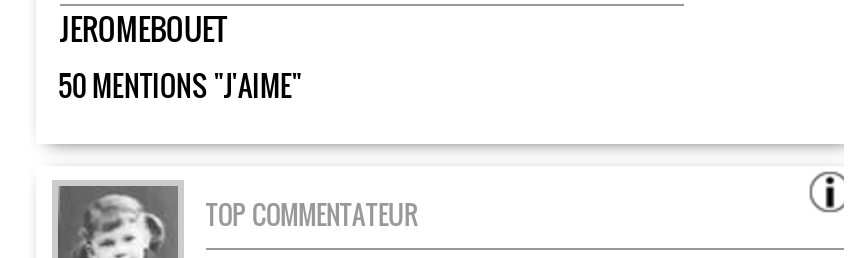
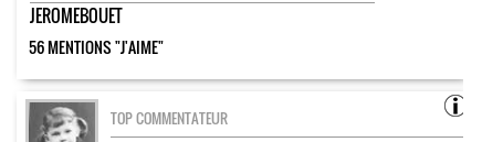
- 50 MENTIONS "J'AIME"
+ 56 MENTIONS "J'AIME"
